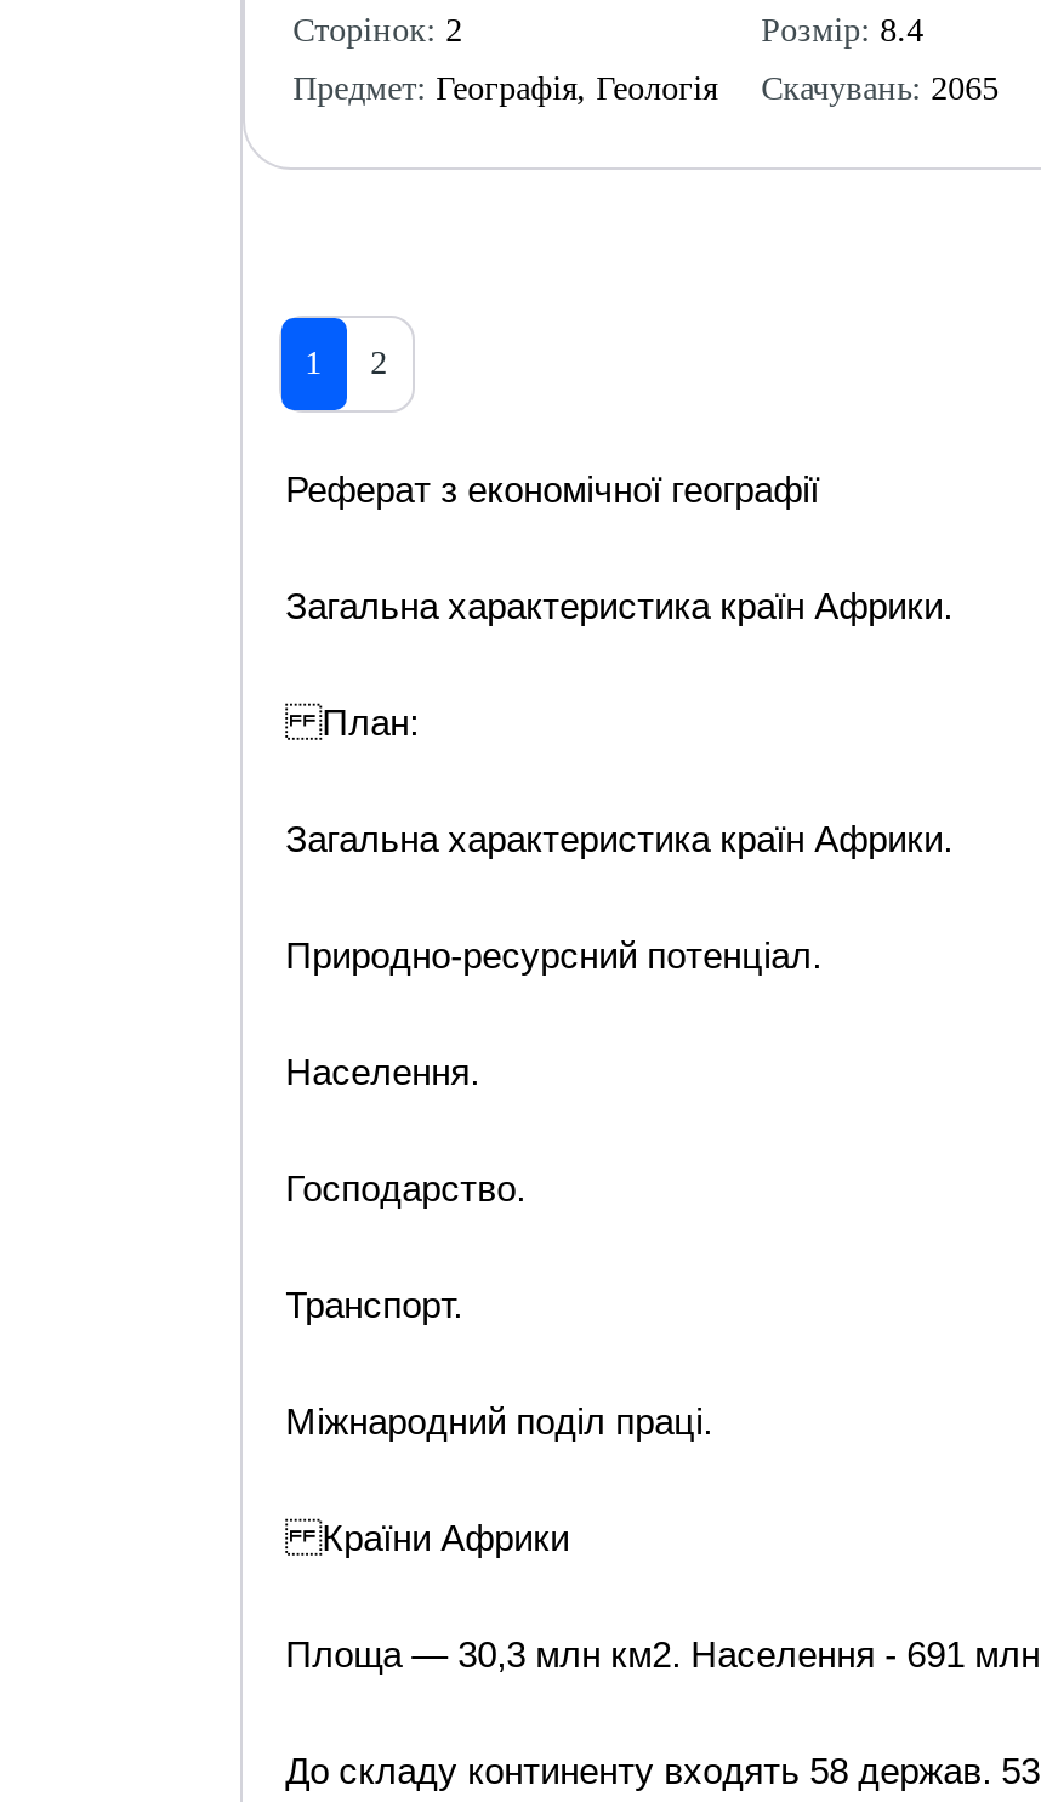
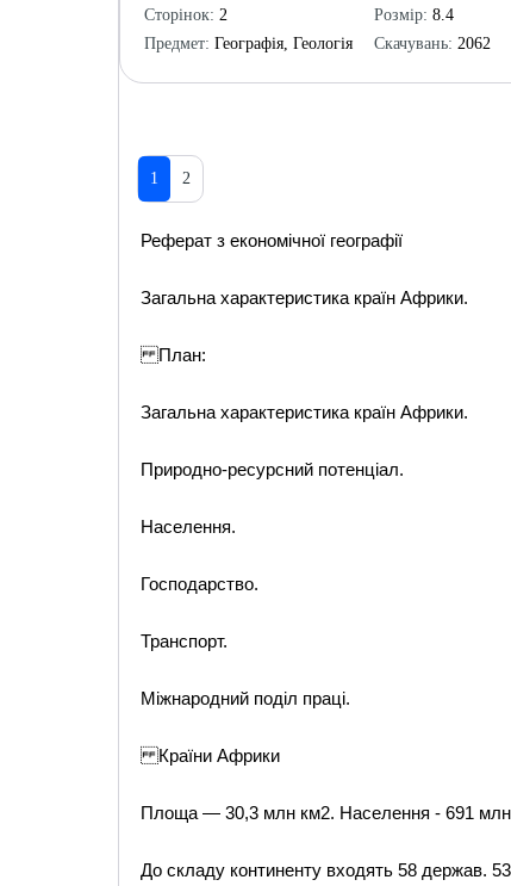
- Предмет: Географія, Геологія Скачувань: 2065
+ Предмет: Географія, Геологія Скачувань: 2062
